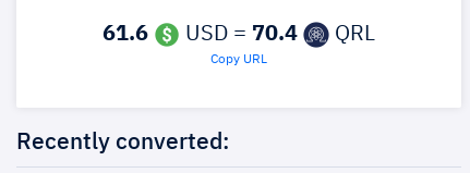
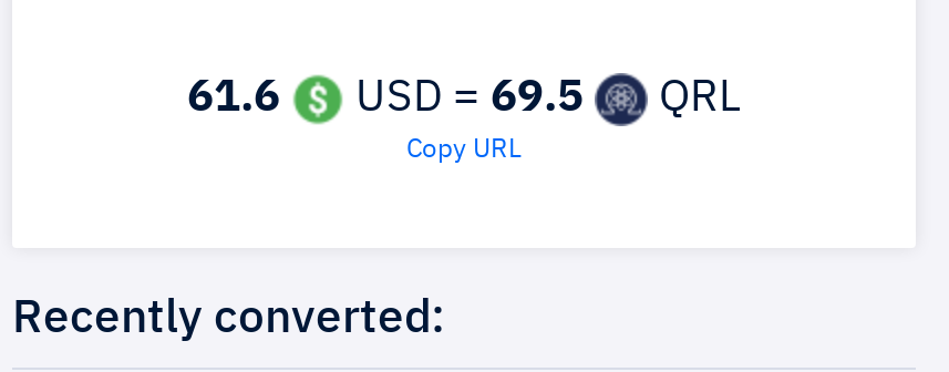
- 61.6 USD = 70.4 QRL
+ 61.6 USD = 69.5 QRL
